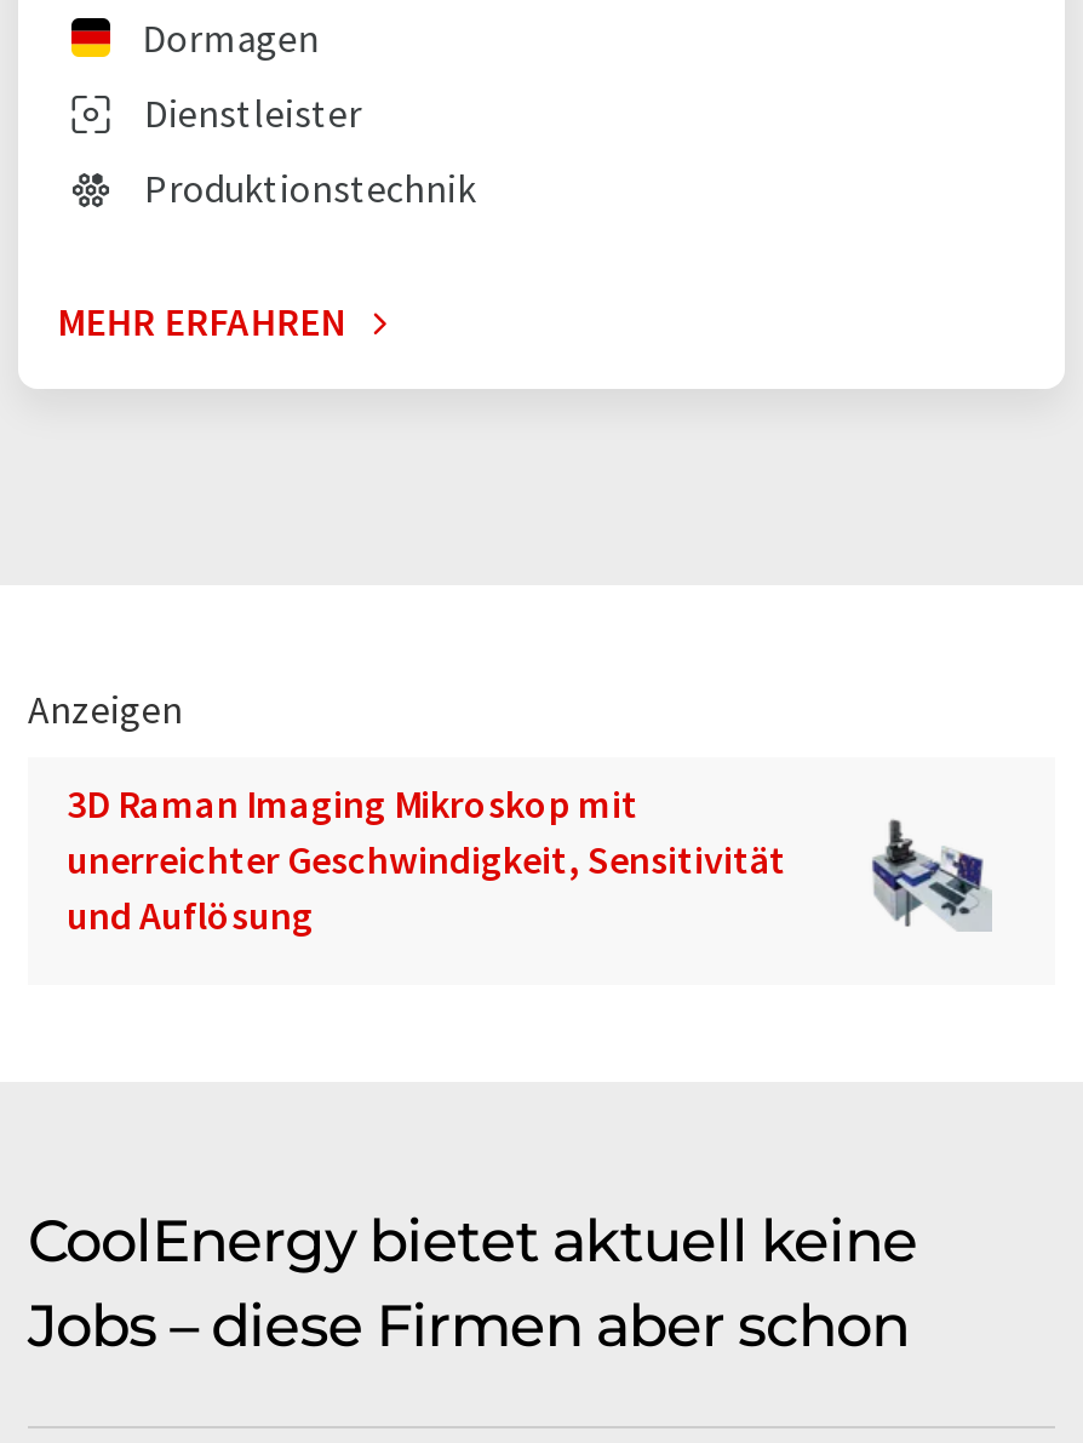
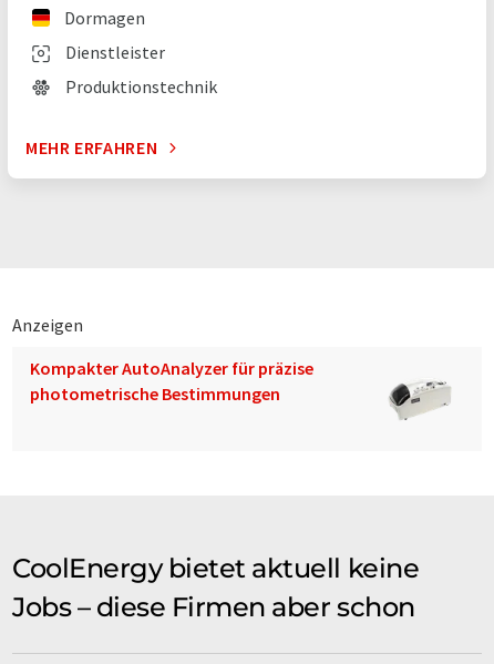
- 3D Raman Imaging Mikroskop mit
- unerreichter Geschwindigkeit, Sensitivität
- und Auflösung
+ Kompakter AutoAnalyzer für präzise
+ photometrische Bestimmungen

- [image]
+ [image]
